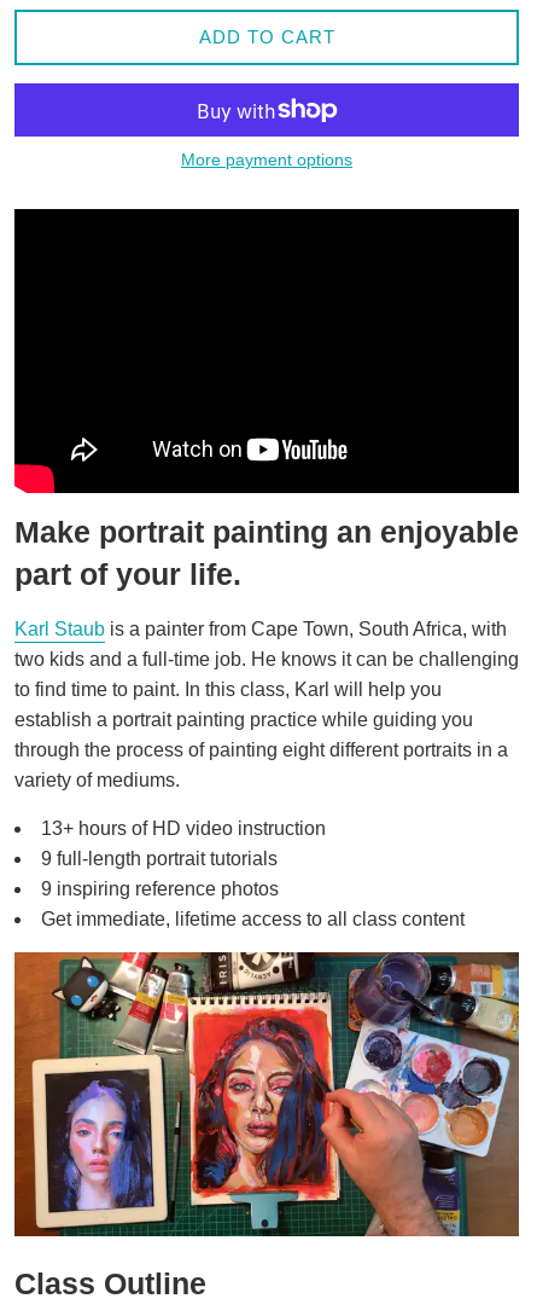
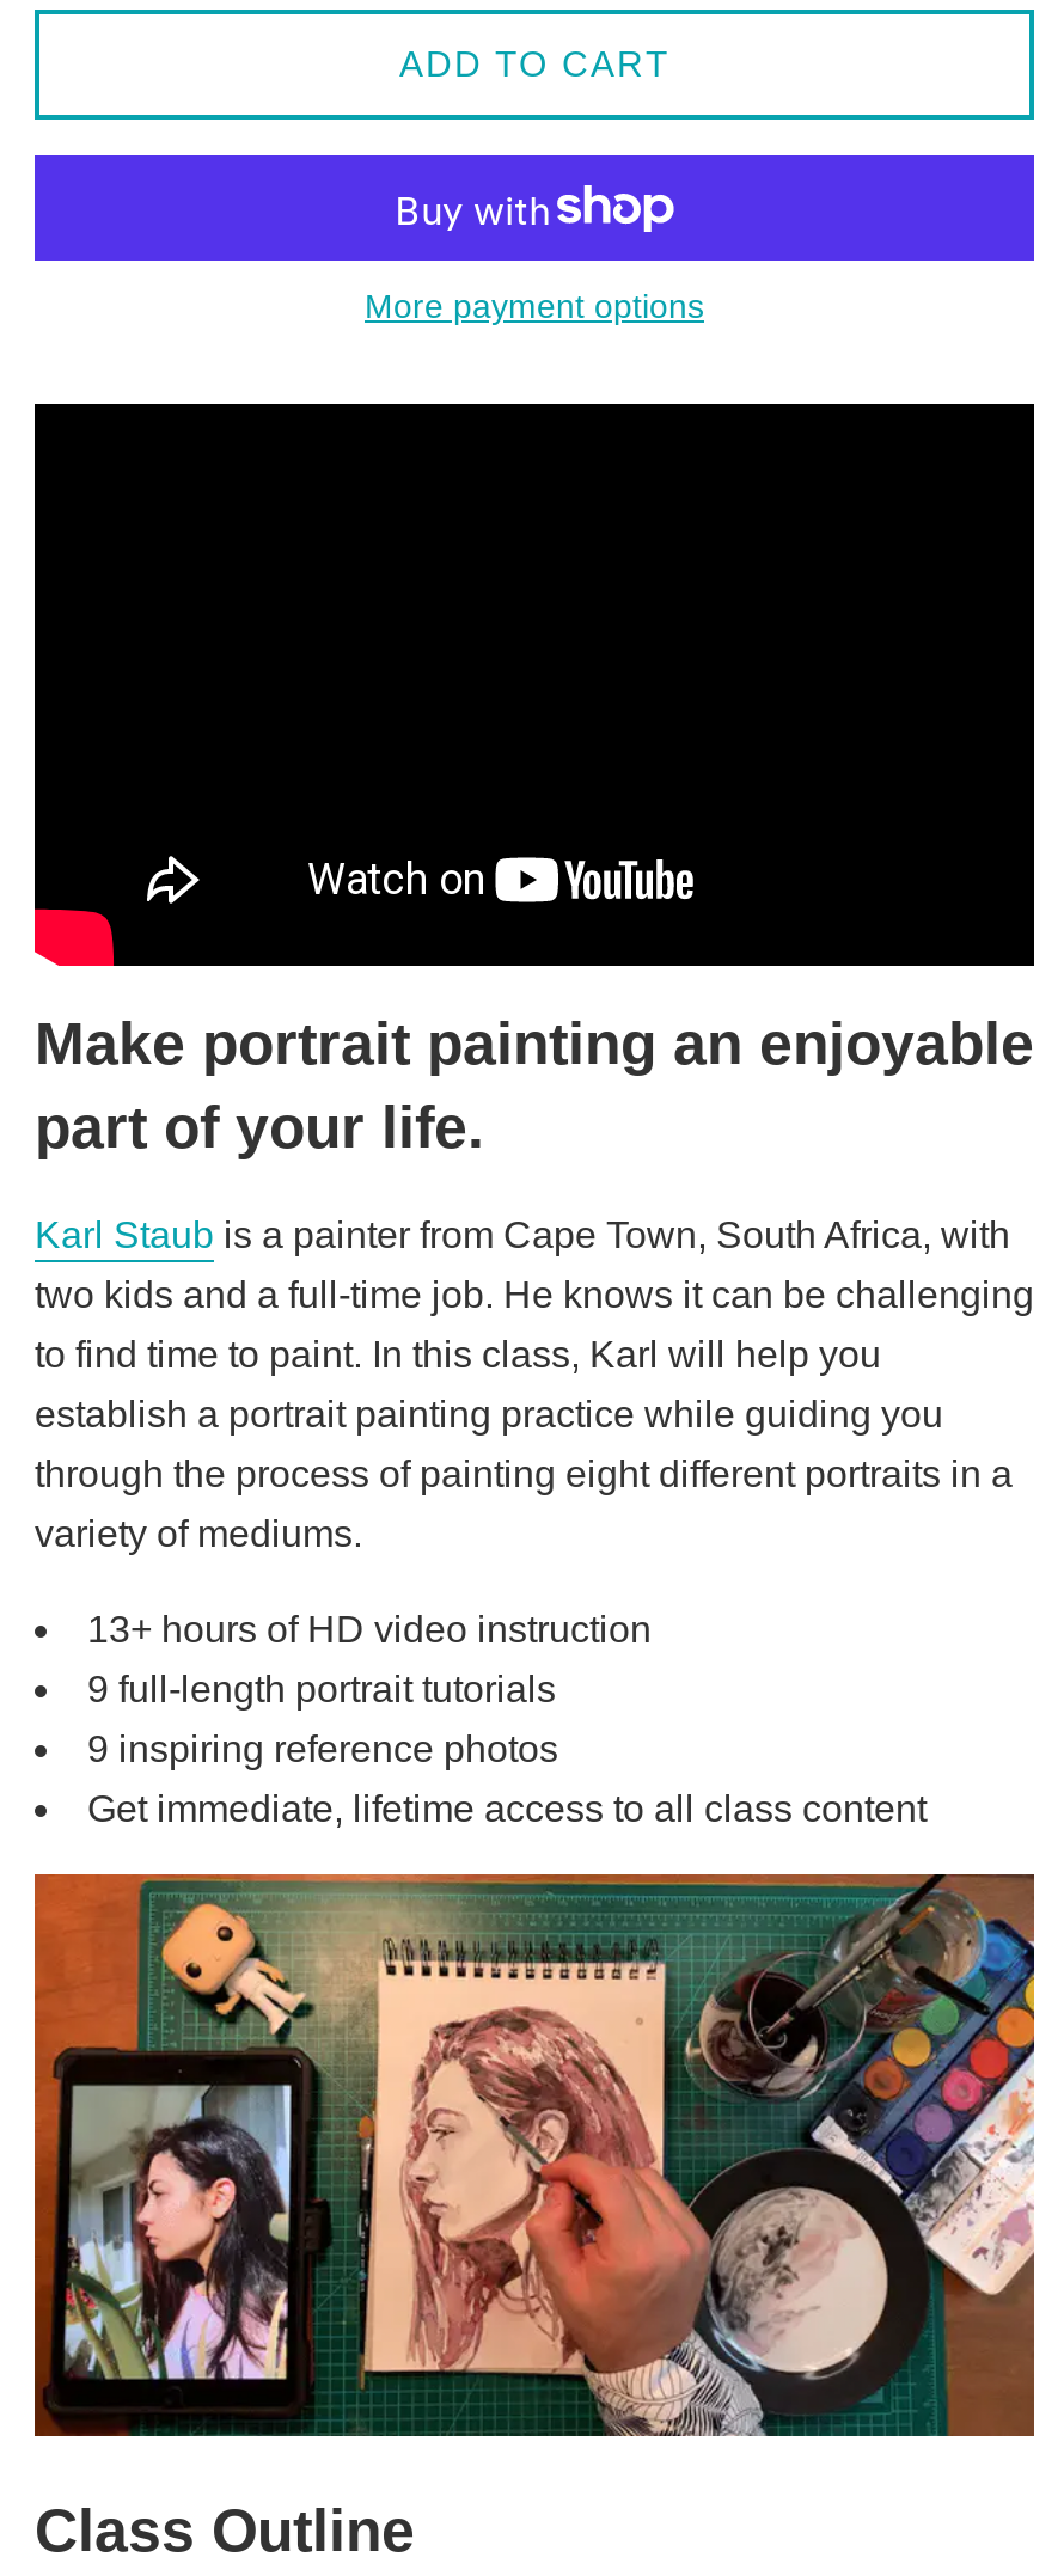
- [image]
+ [image]
